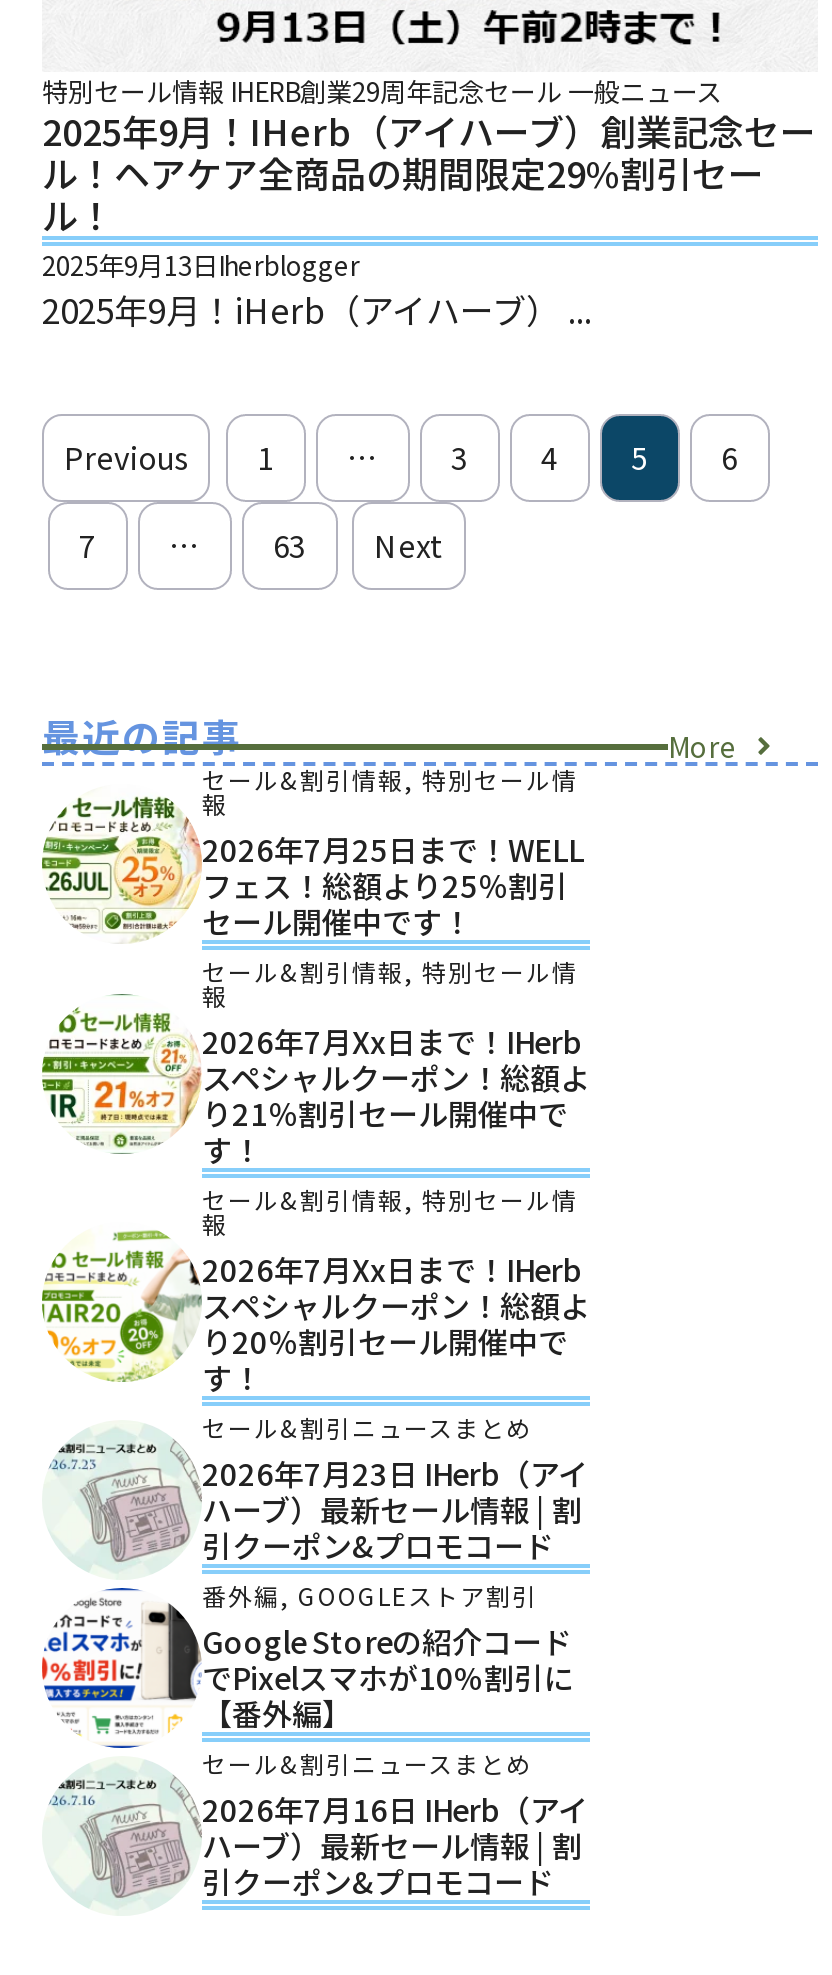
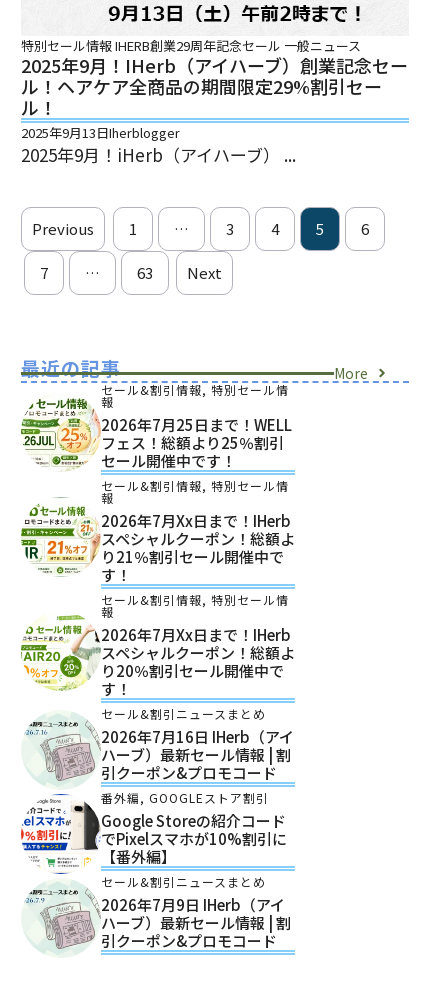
- 2026年7月23日 IHerb（アイ

moved up: 2026年7月16日 IHerb（アイ

+ 2026年7月9日 IHerb（アイ
